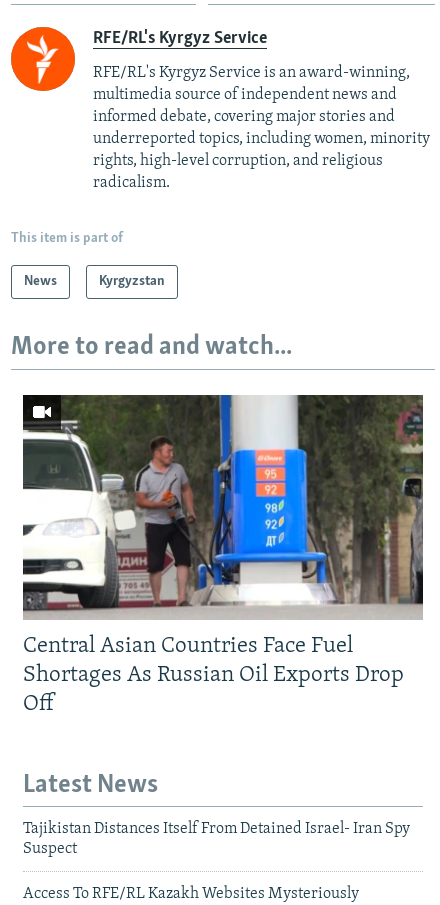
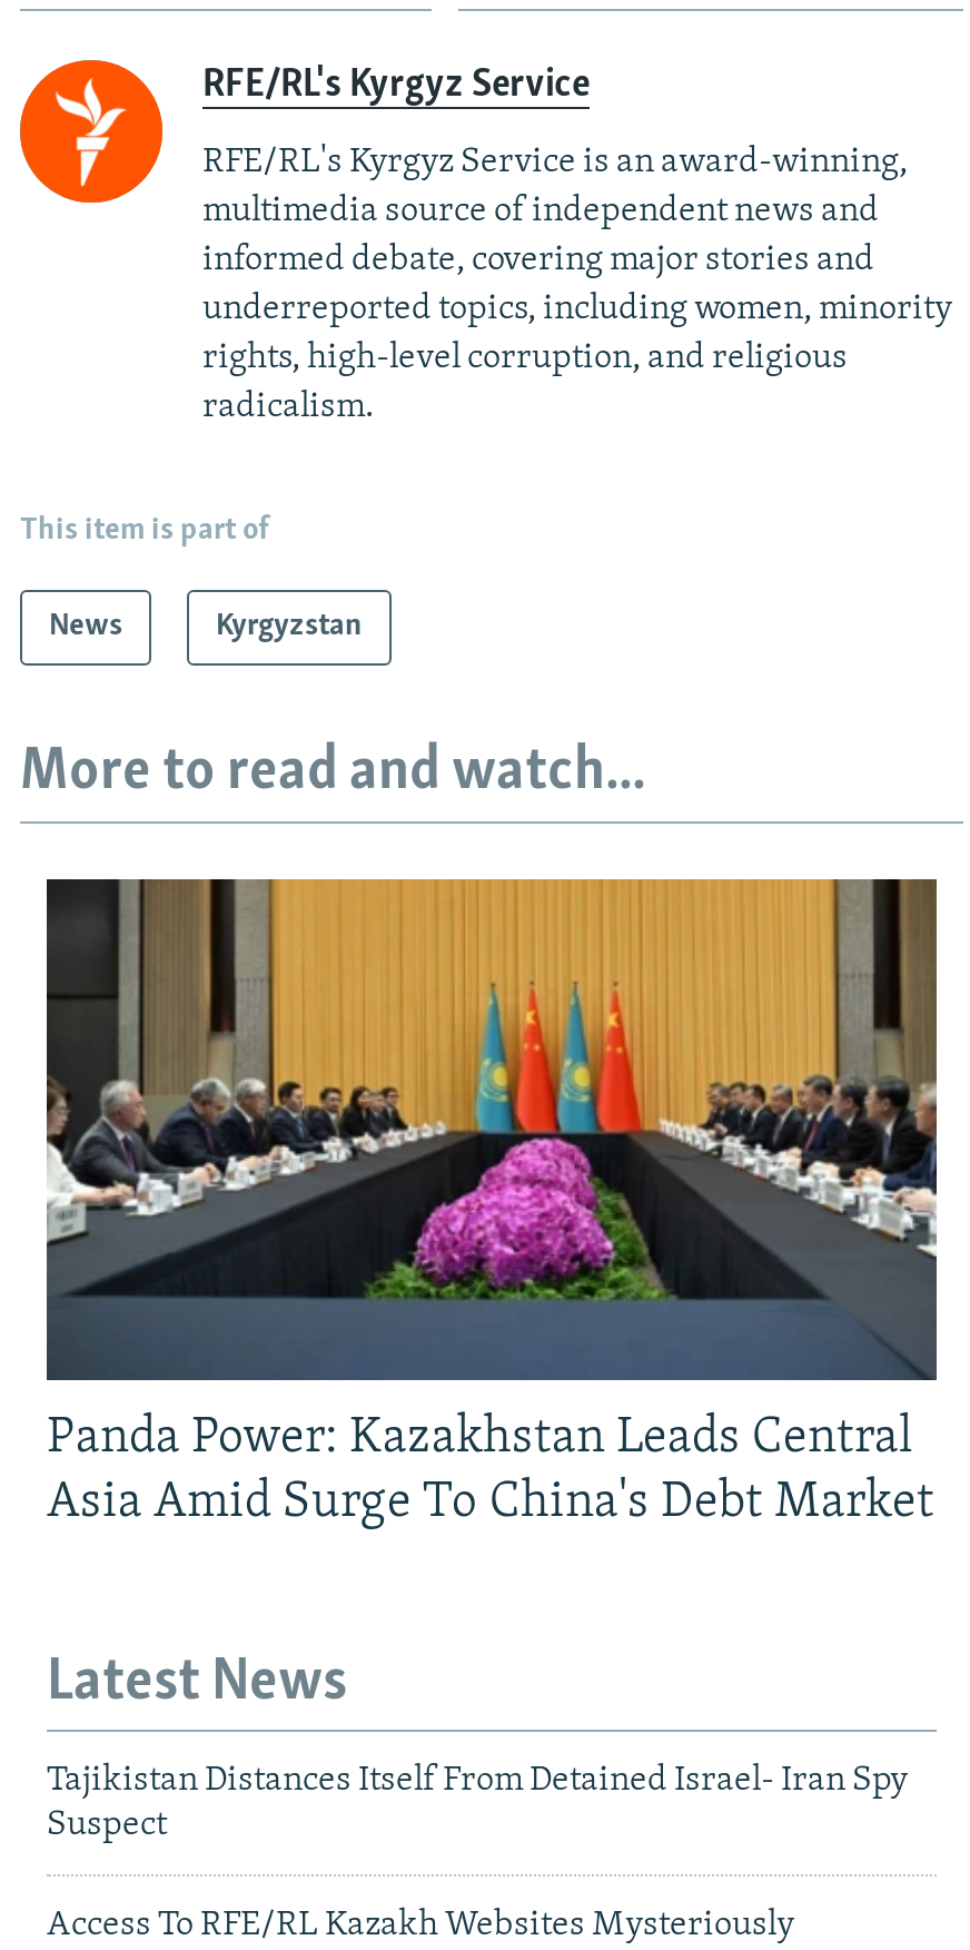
- [image]
- Central Asian Countries Face Fuel
- Shortages As Russian Oil Exports Drop
- Off
+ [image]
+ Panda Power: Kazakhstan Leads Central
+ Asia Amid Surge To China's Debt Market
